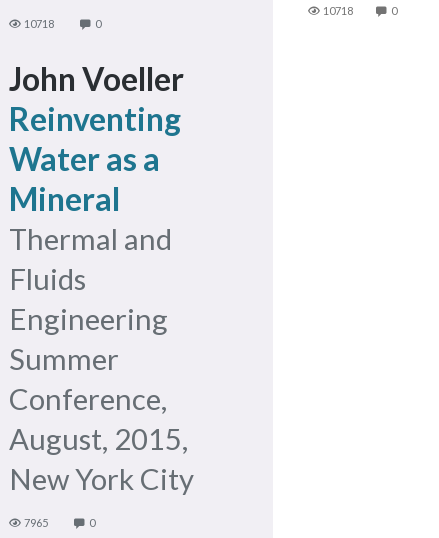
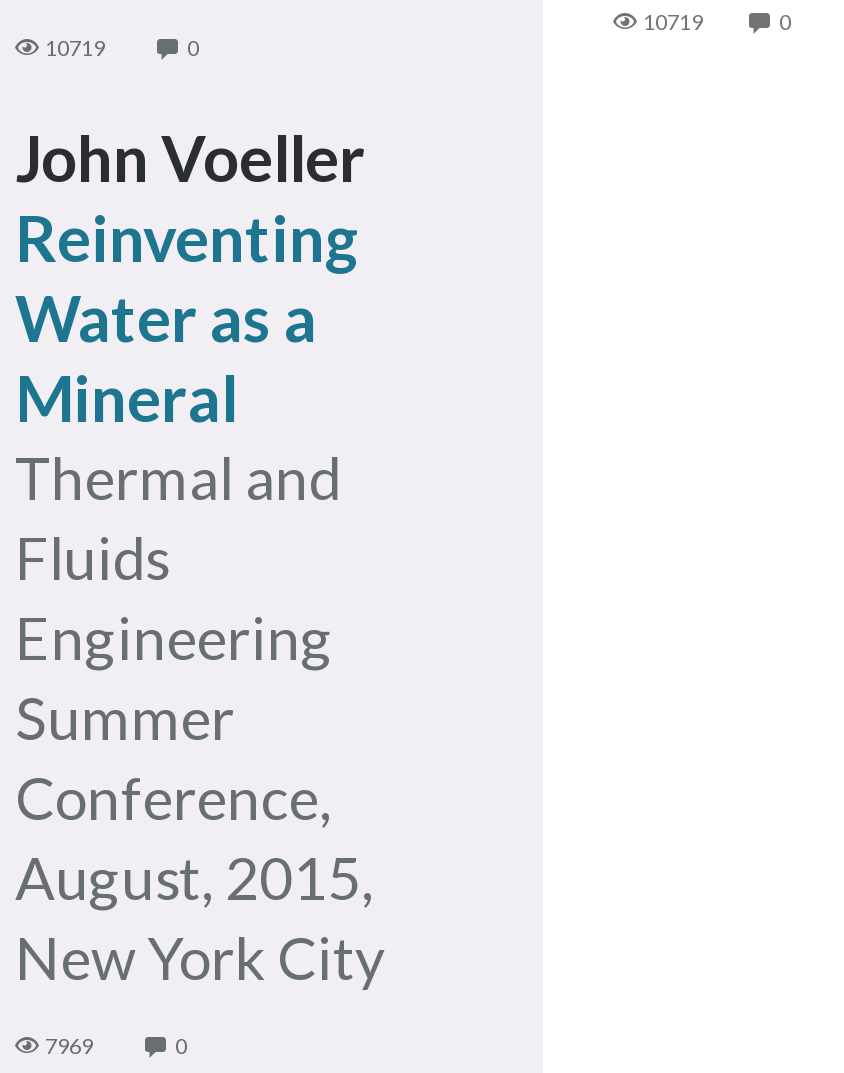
- 10718
+ 10719

- 10718
+ 10719

- 7965
+ 7969
